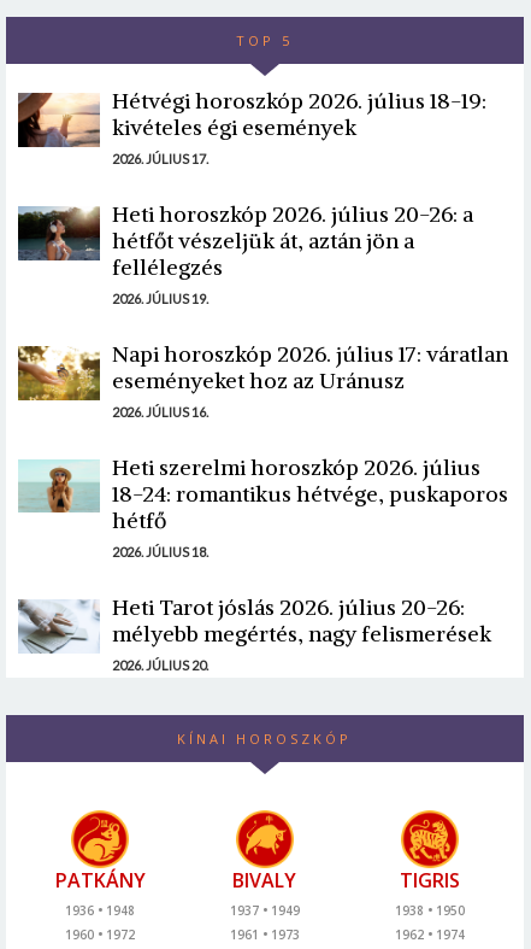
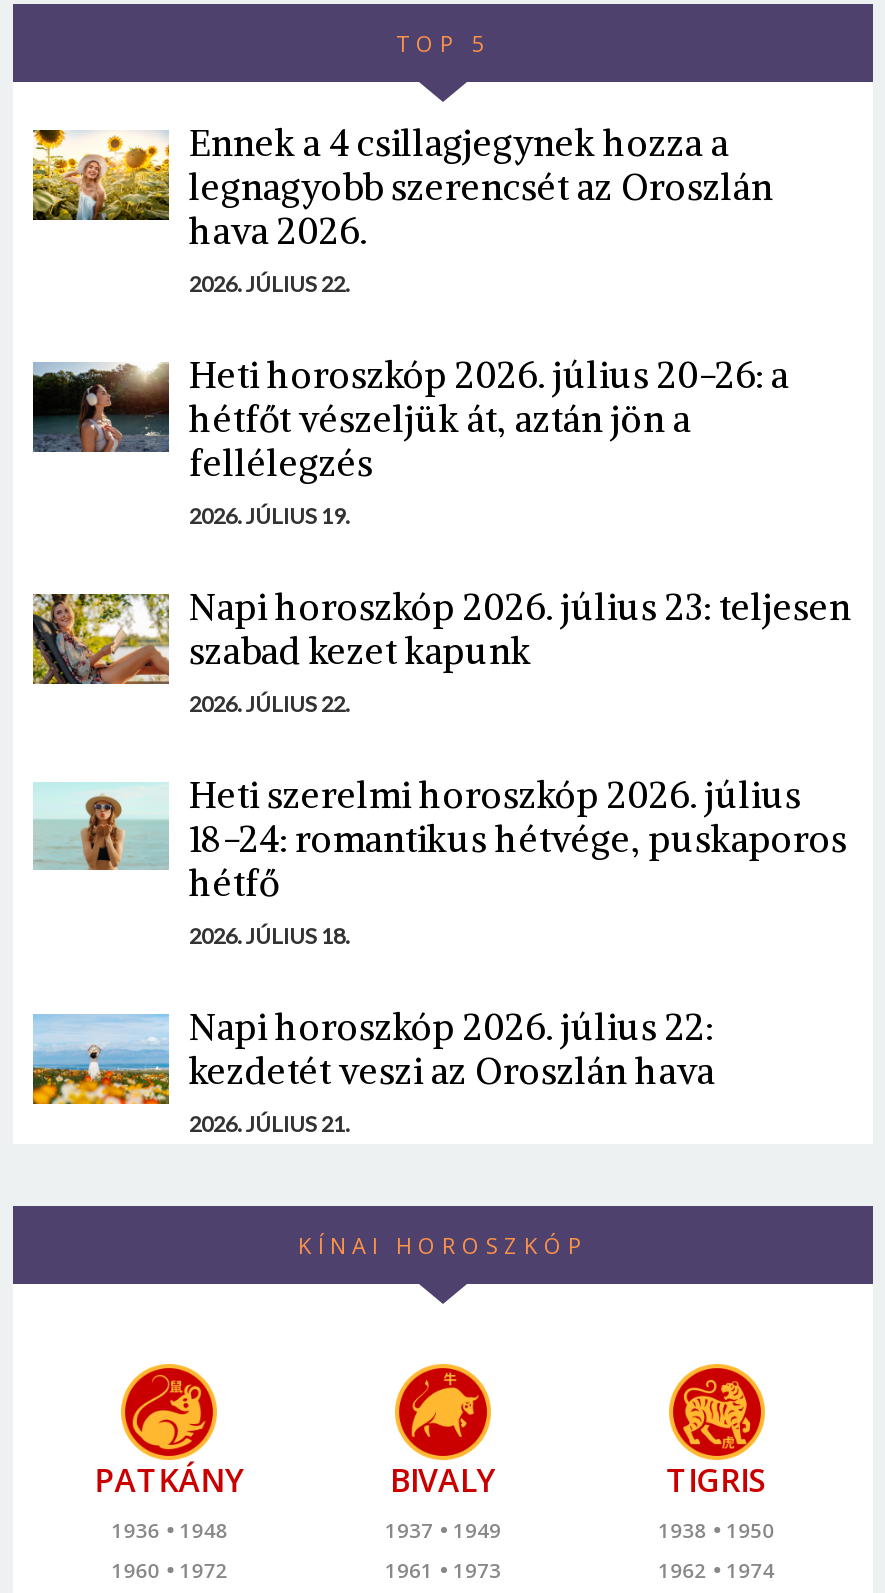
- [image]
- Hétvégi horoszkóp 2026. július 18-19:
- kivételes égi események
- 2026. JÚLIUS 17.
+ [image]
+ Ennek a 4 csillagjegynek hozza a
+ legnagyobb szerencsét az Oroszlán
+ hava 2026.
+ 2026. JÚLIUS 22.

- [image]
- Napi horoszkóp 2026. július 17: váratlan
- eseményeket hoz az Uránusz
- 2026. JÚLIUS 16.
+ [image]
+ Napi horoszkóp 2026. július 23: teljesen
+ szabad kezet kapunk
+ 2026. JÚLIUS 22.

- [image]
- Heti Tarot jóslás 2026. július 20-26:
- mélyebb megértés, nagy felismerések
- 2026. JÚLIUS 20.
+ [image]
+ Napi horoszkóp 2026. július 22:
+ kezdetét veszi az Oroszlán hava
+ 2026. JÚLIUS 21.
